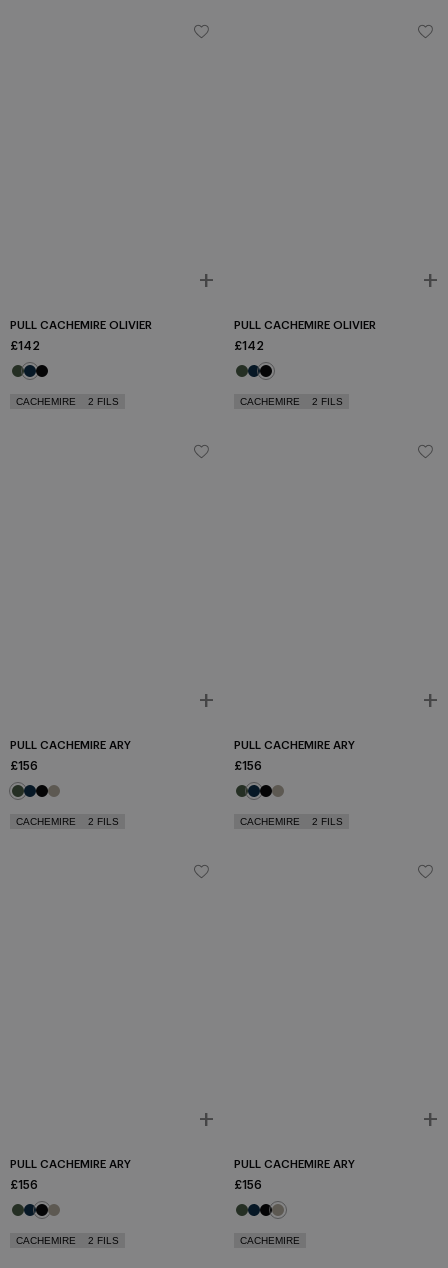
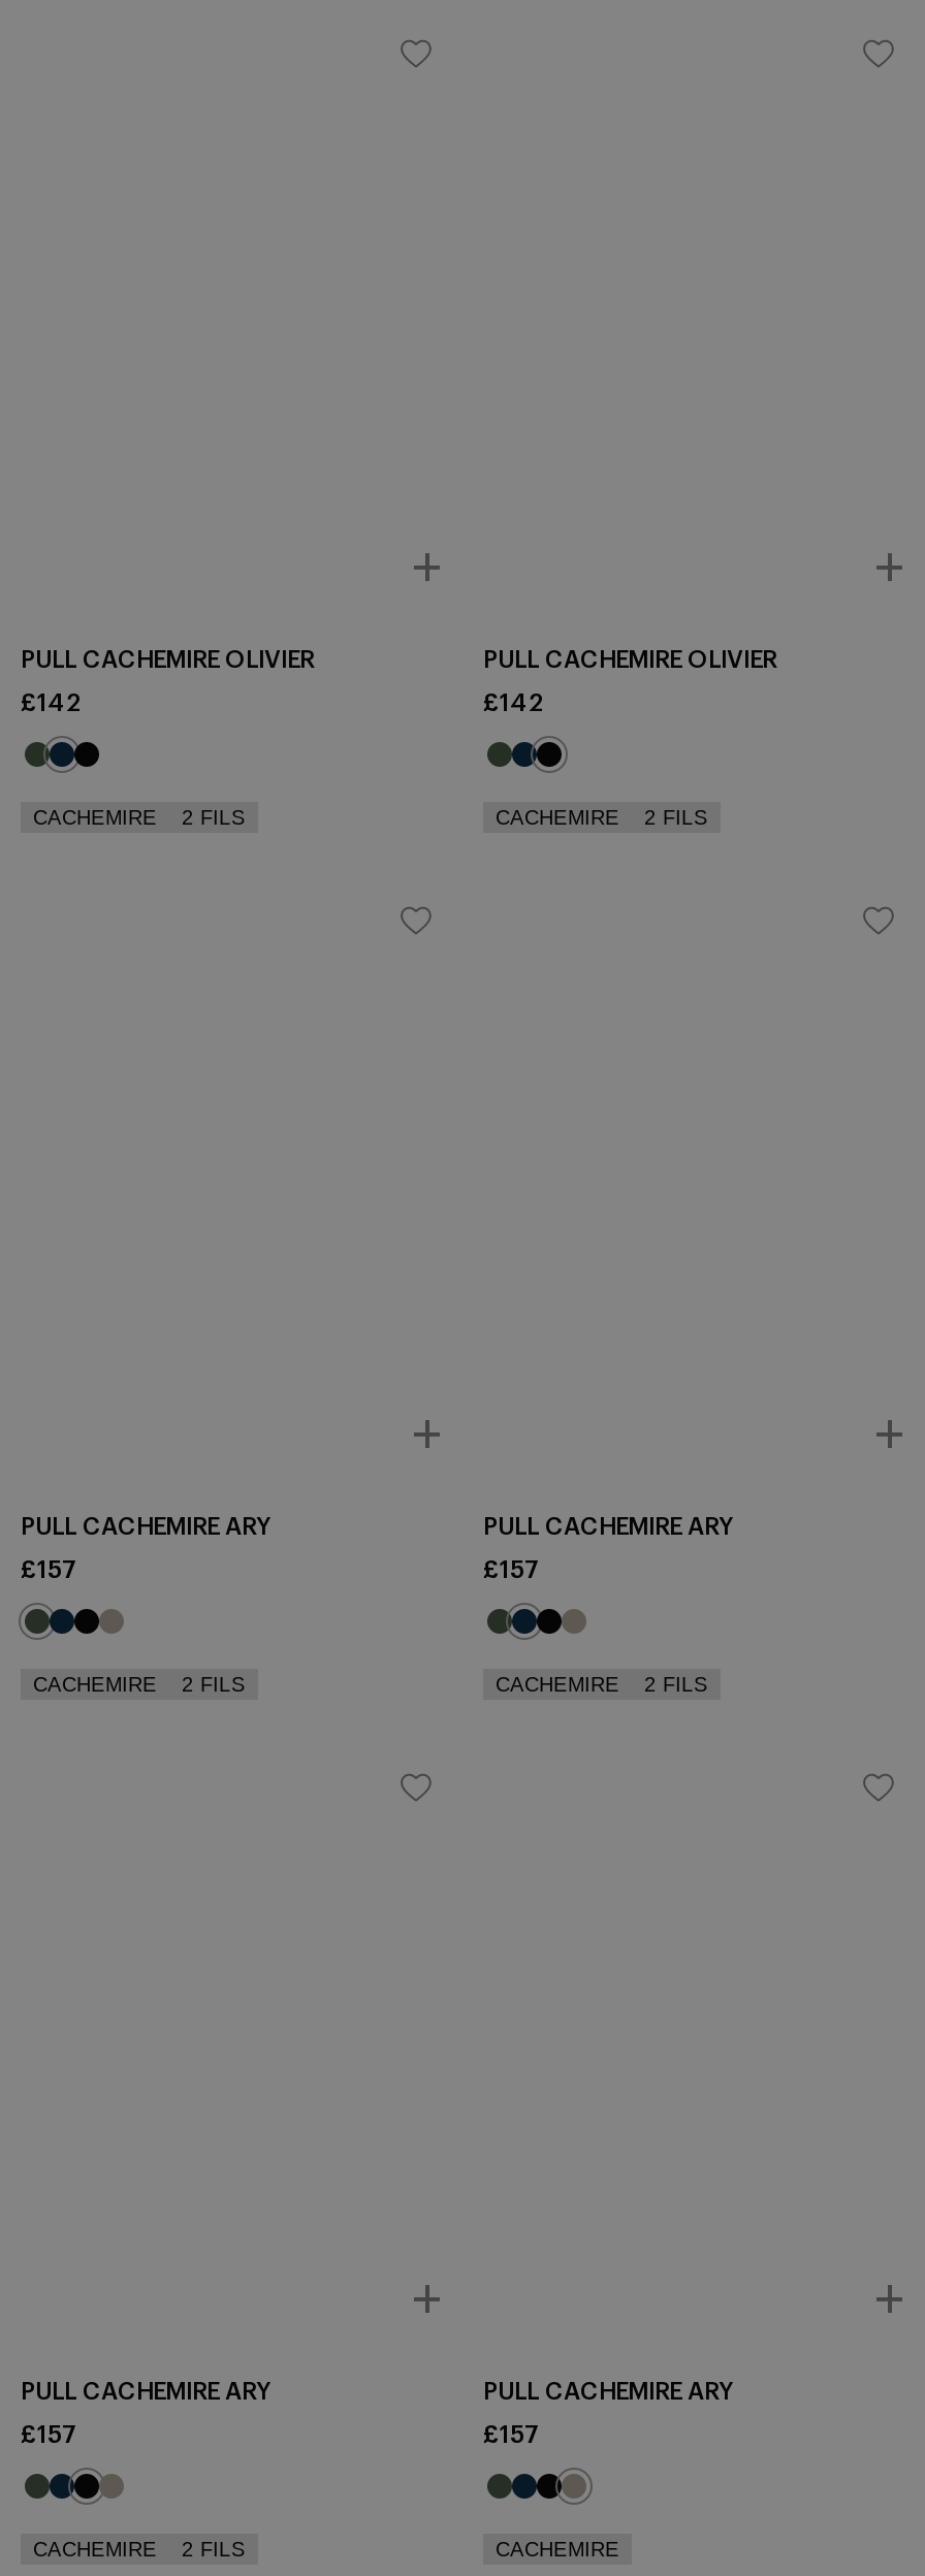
- £156
+ £157

- £156
+ £157

- £156
+ £157

- £156
+ £157
